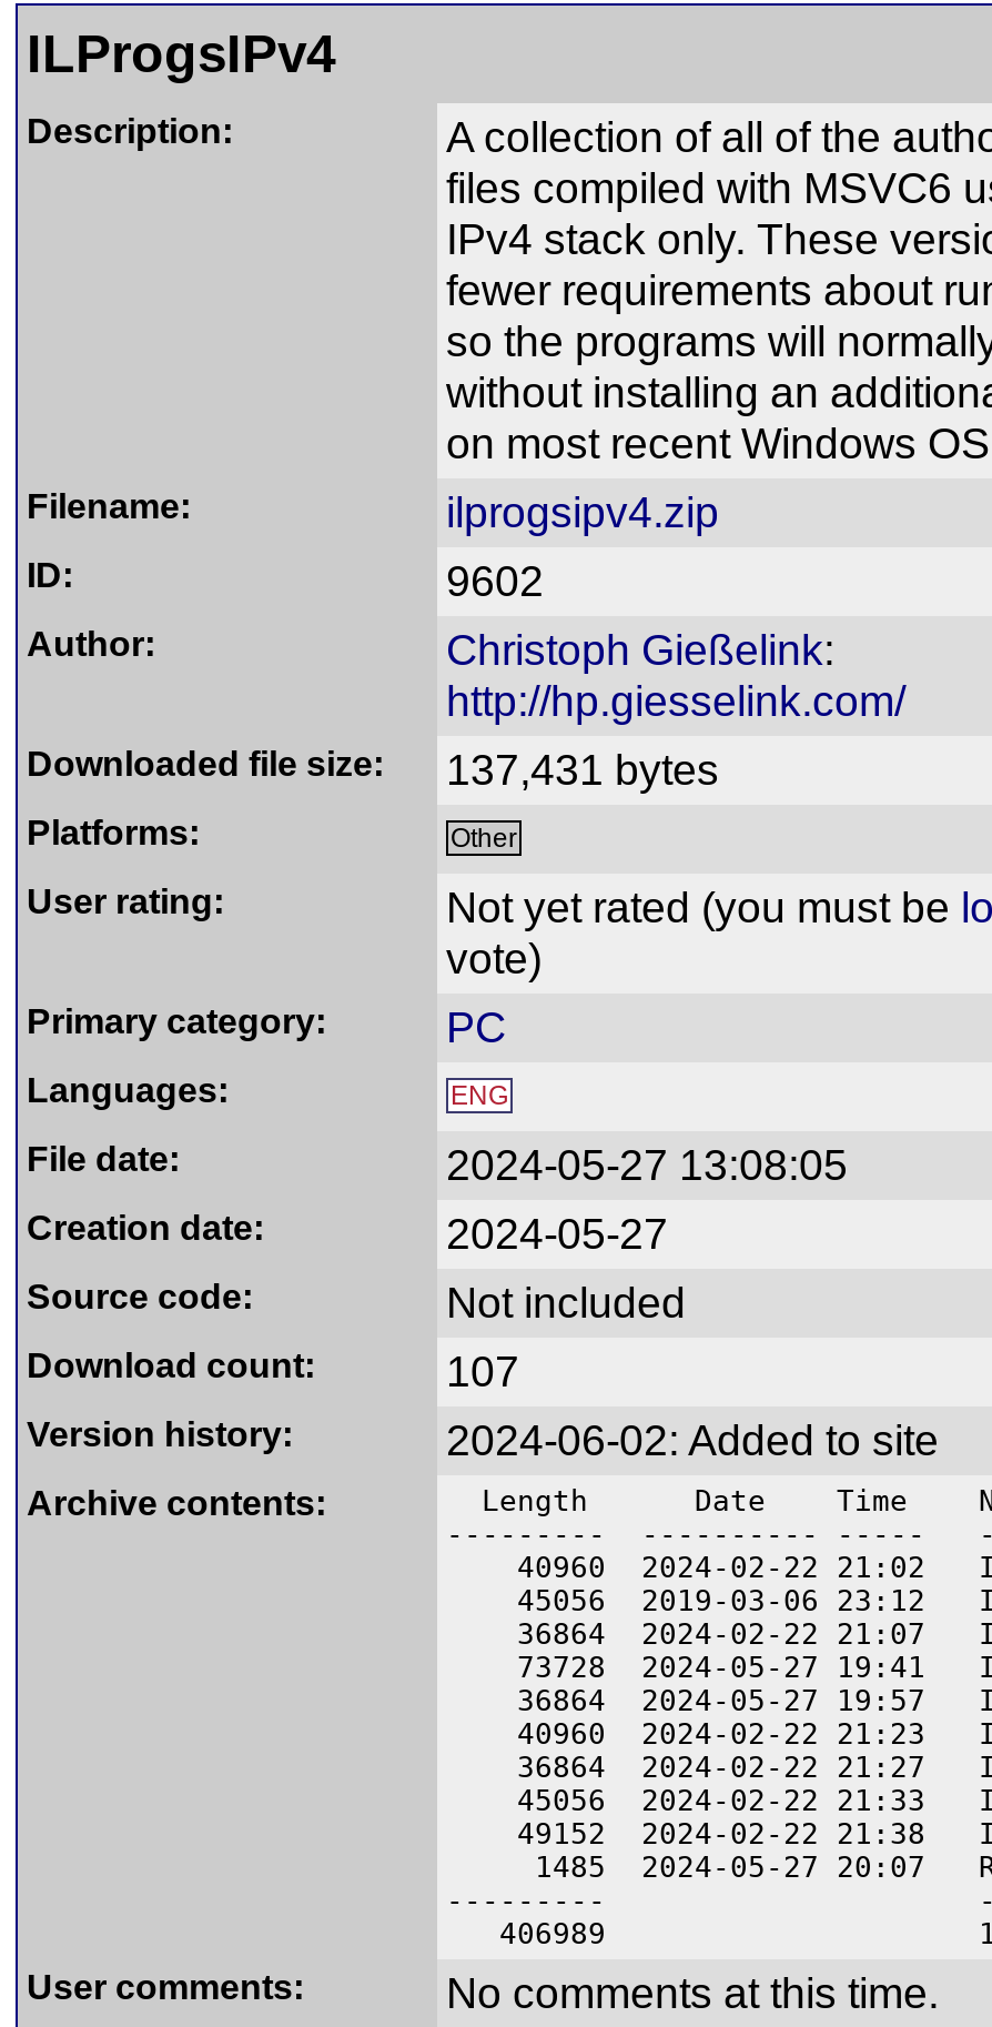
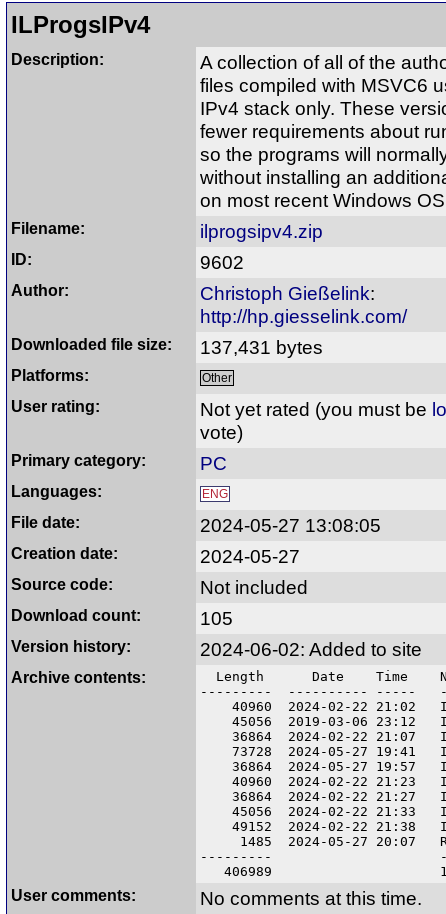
- 107
+ 105
